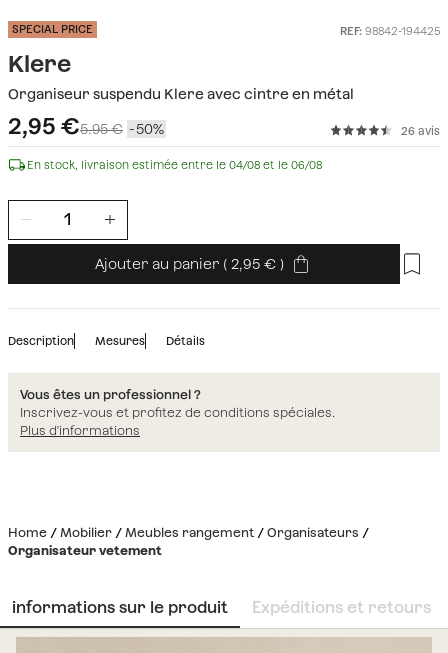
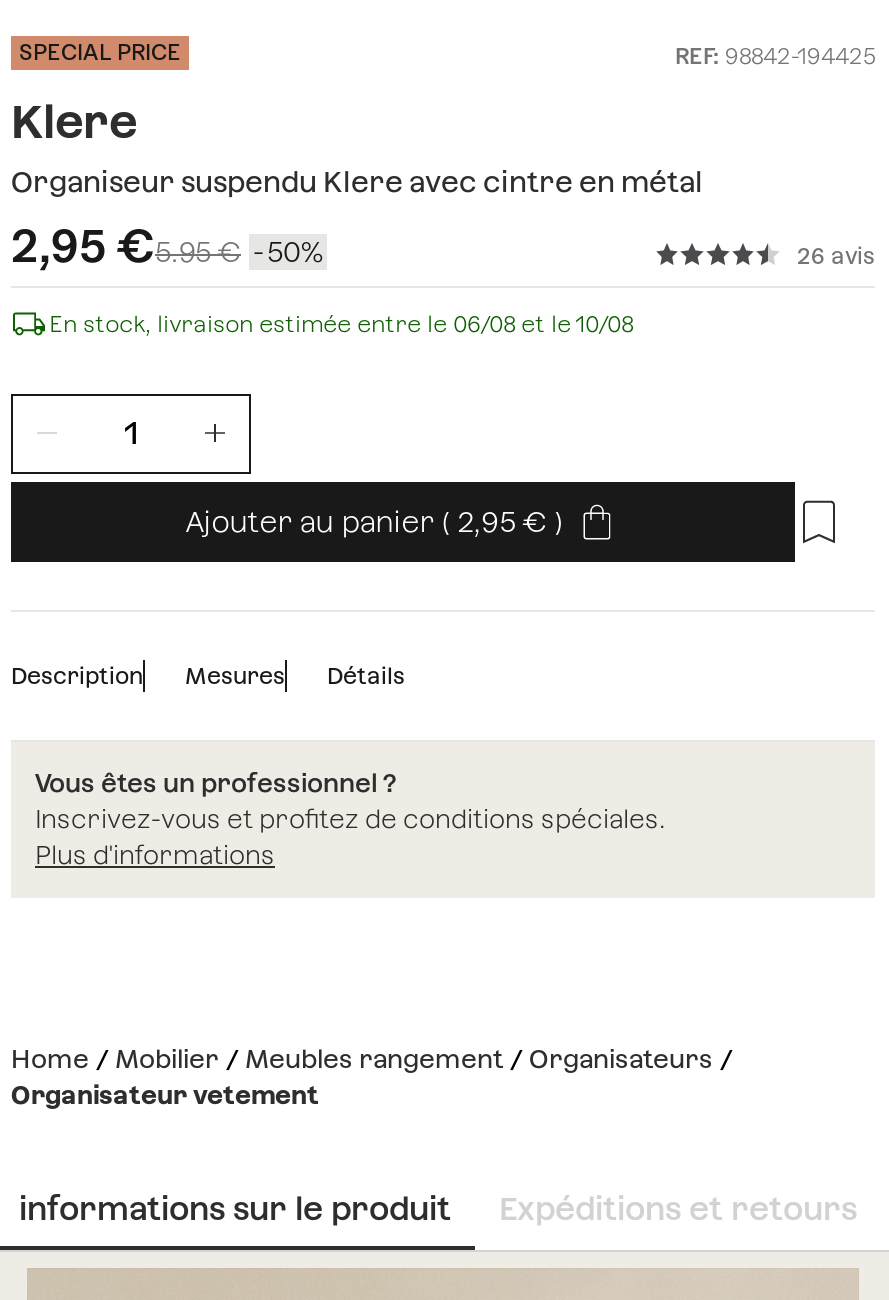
- En stock, livraison estimée entre le 04/08 et le 06/08
+ En stock, livraison estimée entre le 06/08 et le 10/08
